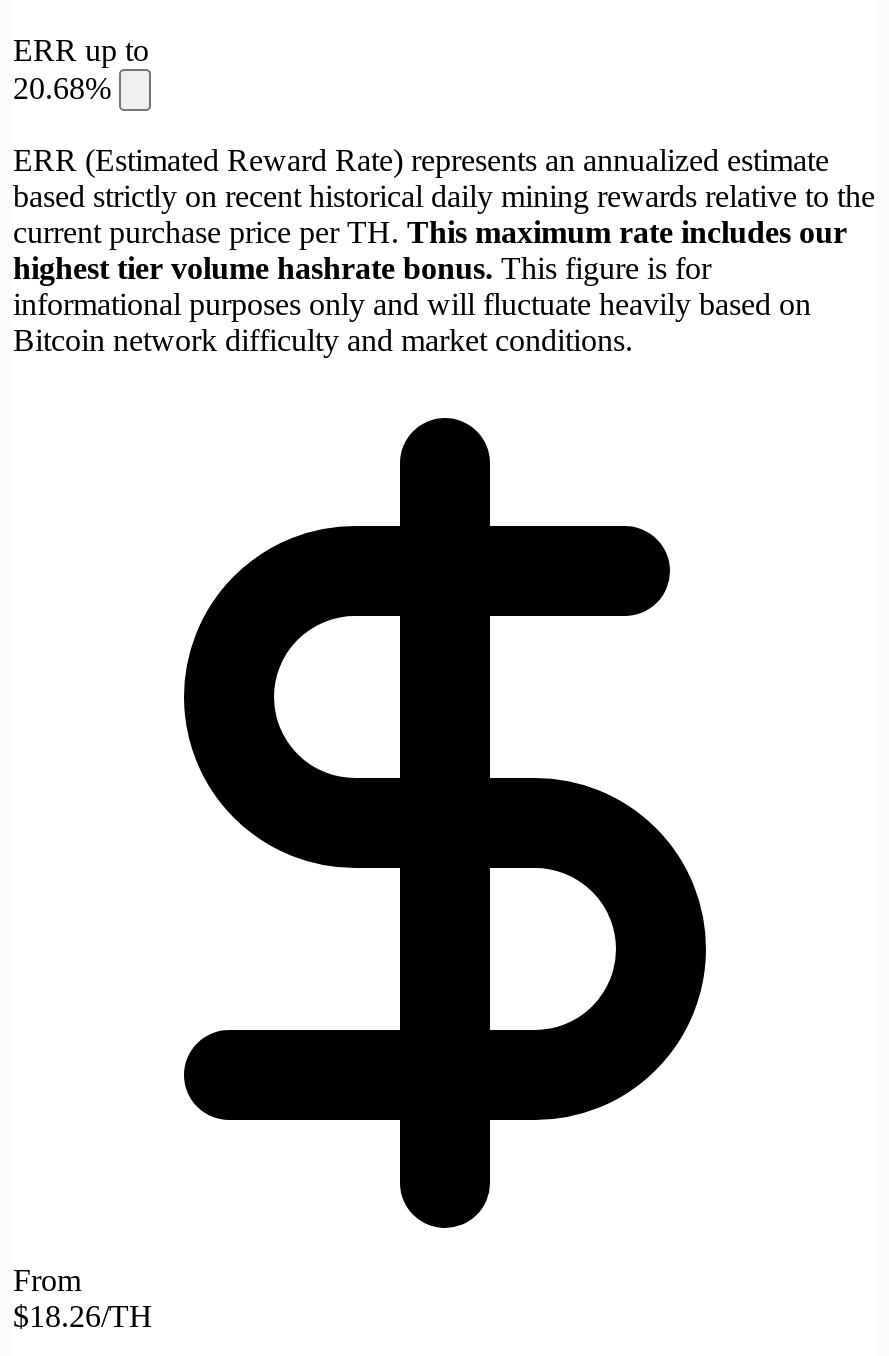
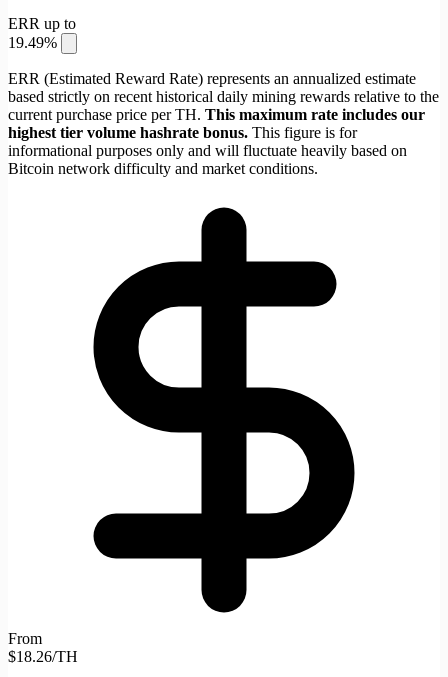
- 20.68%
+ 19.49%
